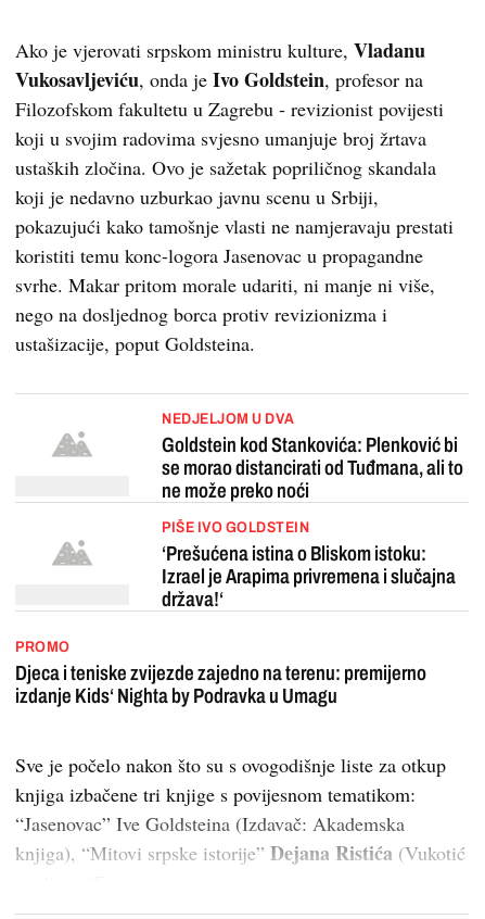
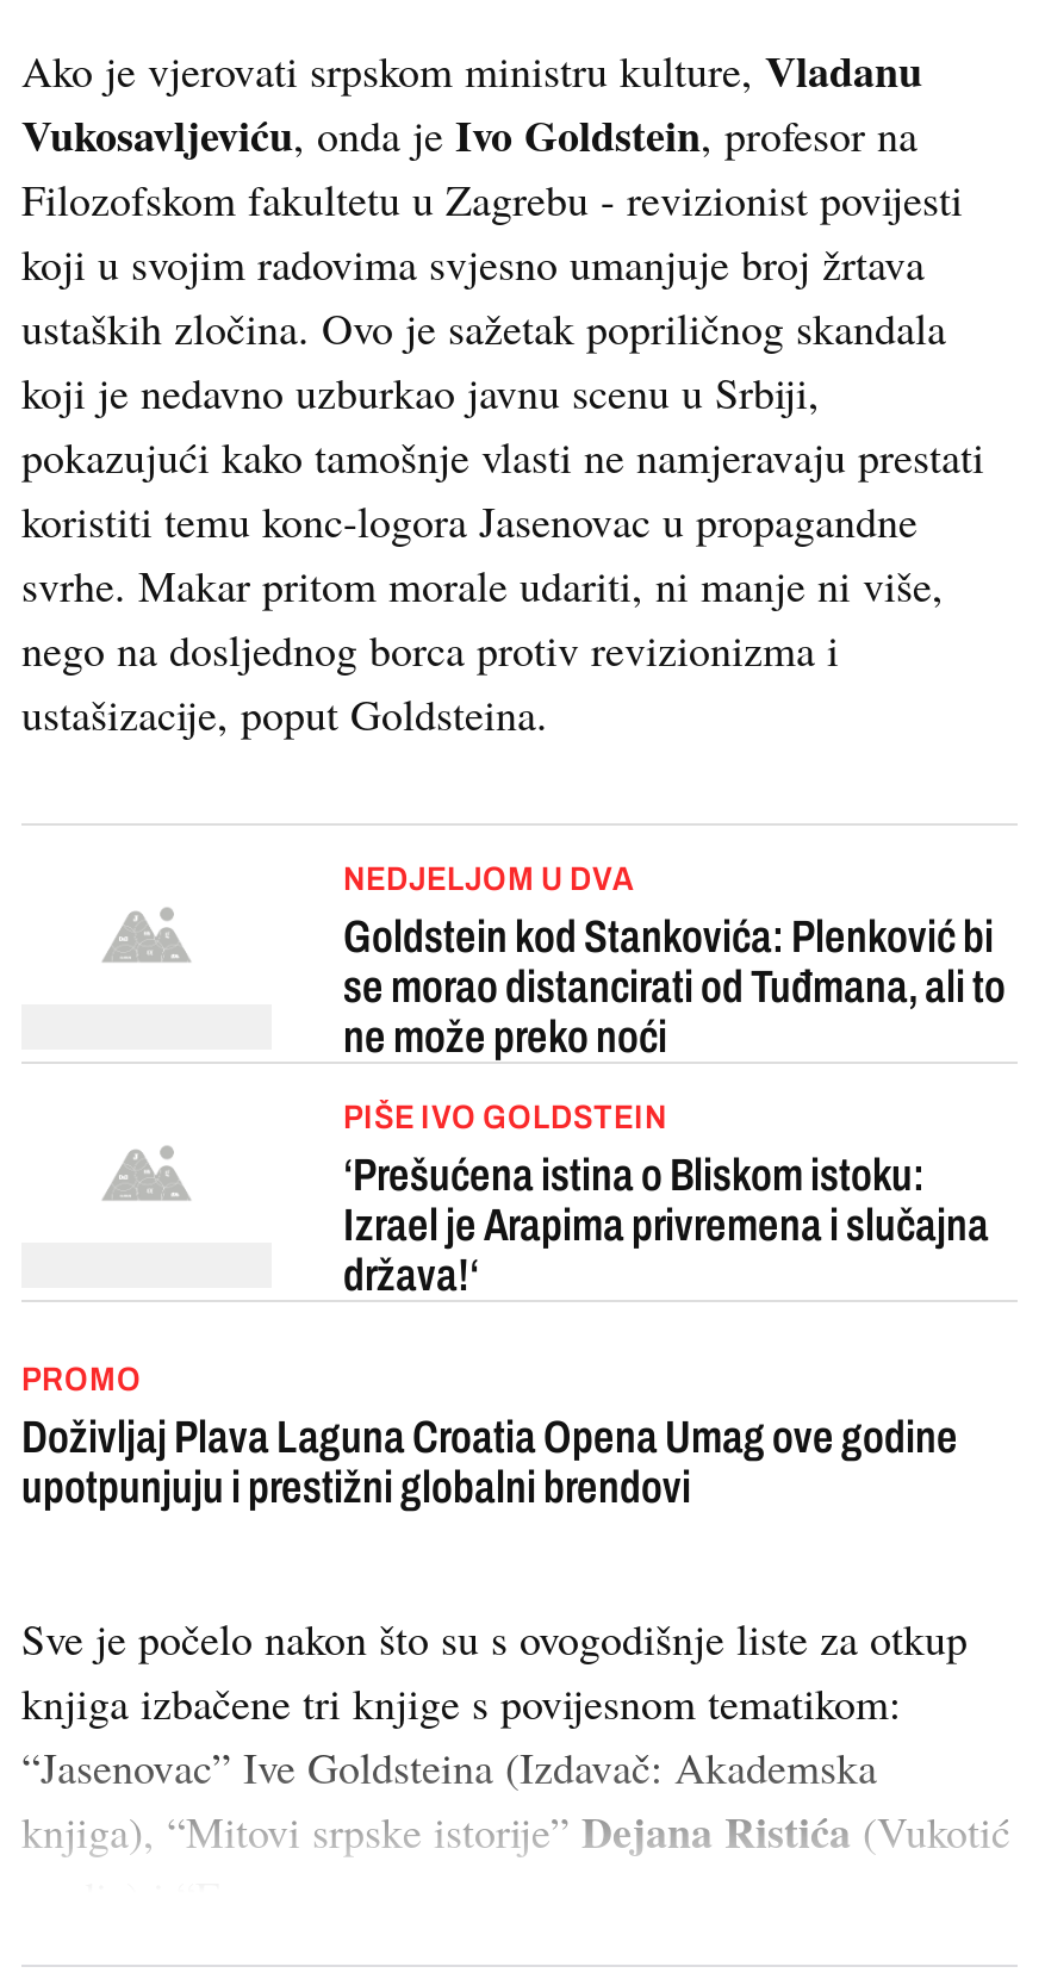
- Djeca i teniske zvijezde zajedno na terenu: premijerno
- izdanje Kids‘ Nighta by Podravka u Umagu
+ Doživljaj Plava Laguna Croatia Opena Umag ove godine
+ upotpunjuju i prestižni globalni brendovi
